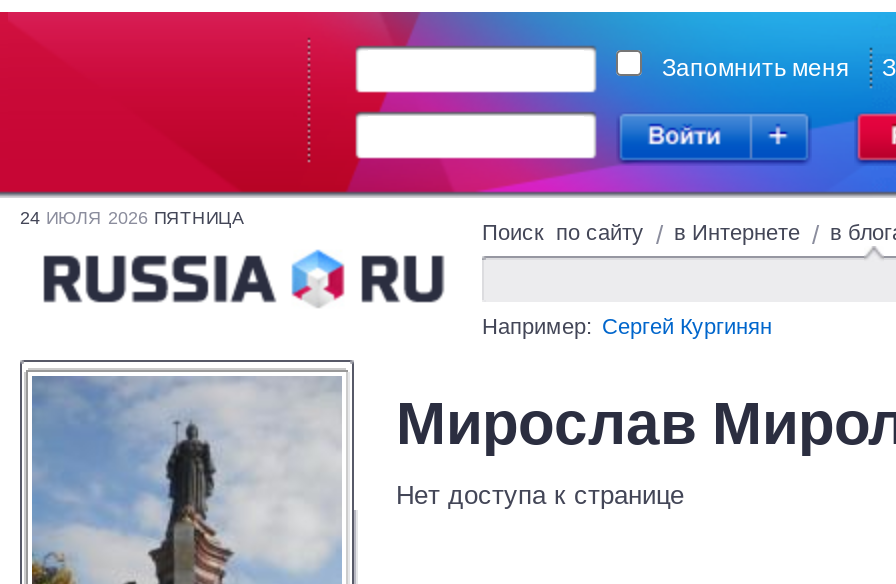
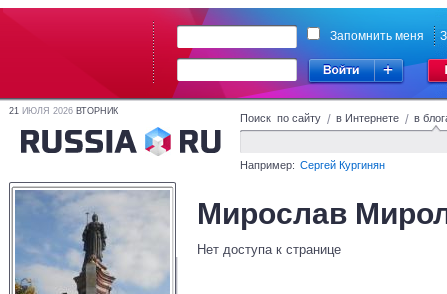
- 24 ИЮЛЯ 2026 ПЯТНИЦА
+ 21 ИЮЛЯ 2026 ВТОРНИК
